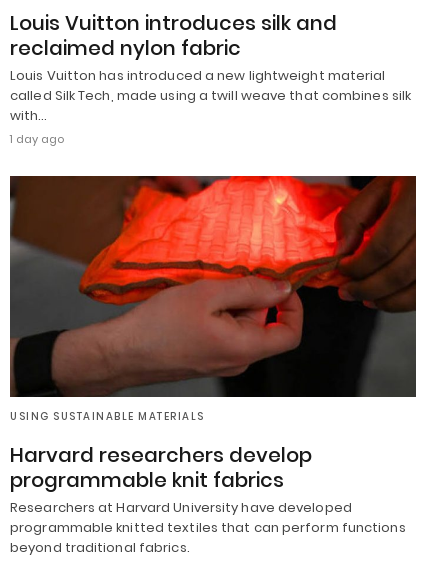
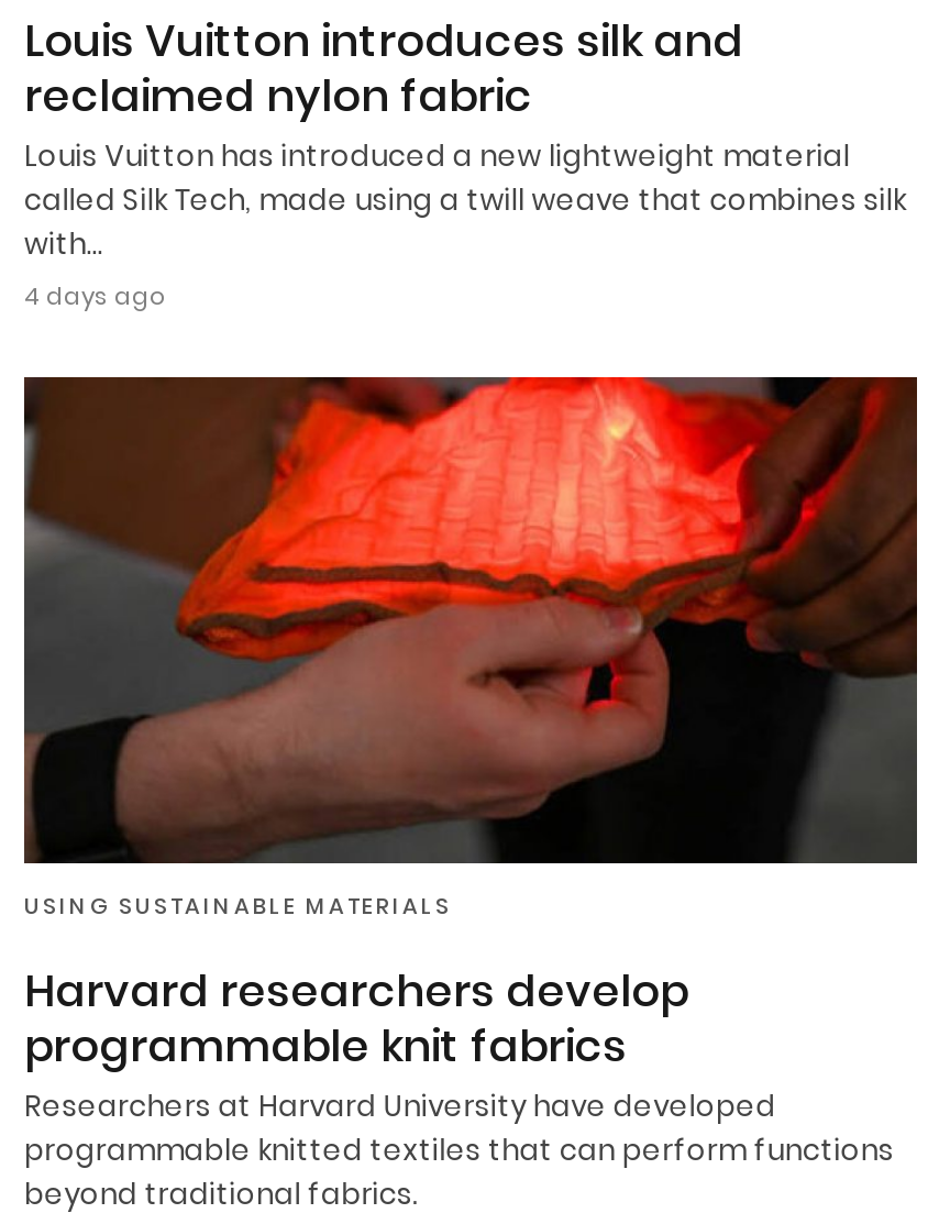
- 1 day ago
+ 4 days ago
